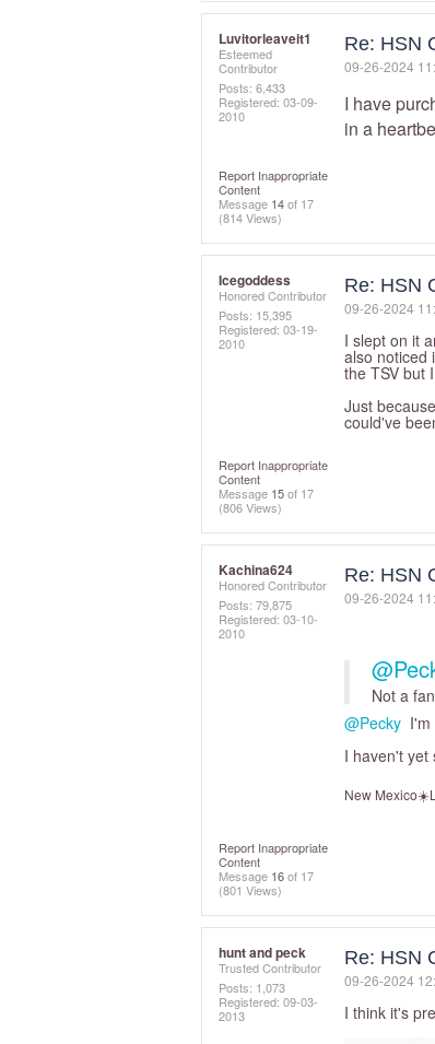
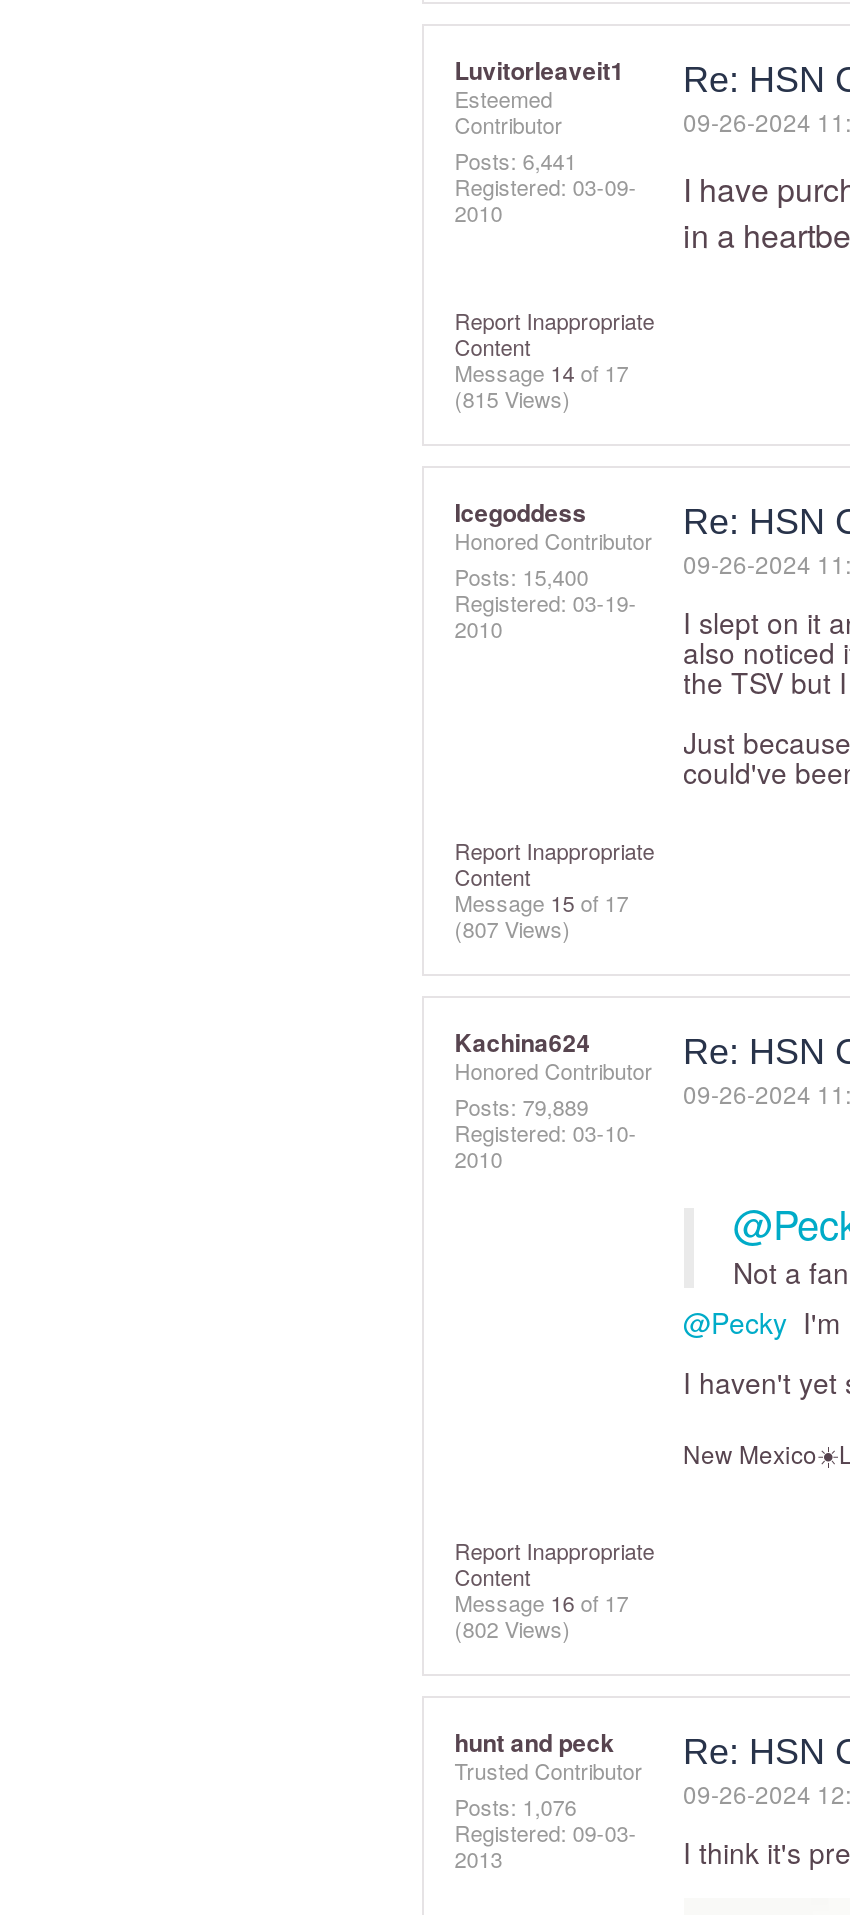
- Posts: 6,433
+ Posts: 6,441

- (814 Views)
+ (815 Views)

- Posts: 15,395
+ Posts: 15,400

- (806 Views)
+ (807 Views)

- Posts: 79,875
+ Posts: 79,889

- (801 Views)
+ (802 Views)

- Posts: 1,073
+ Posts: 1,076
